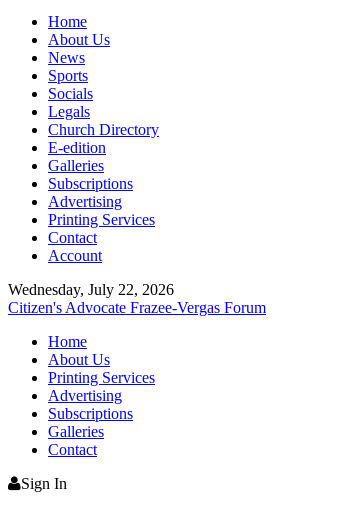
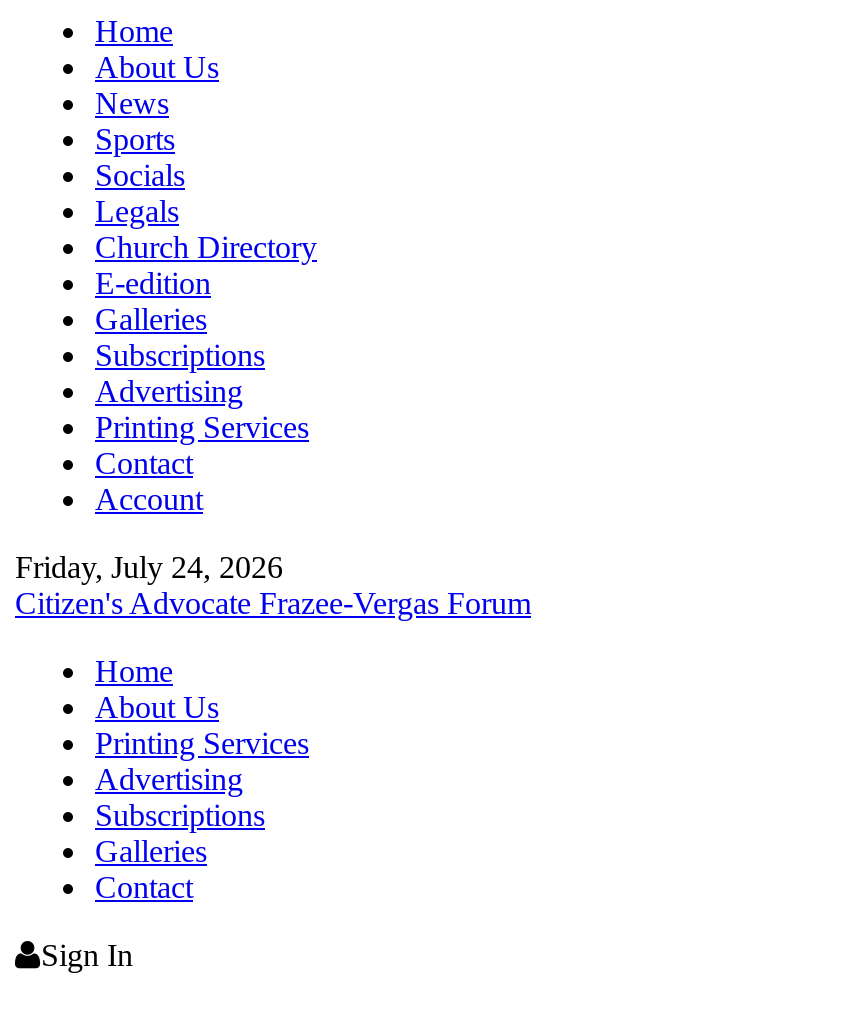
- Wednesday, July 22, 2026
+ Friday, July 24, 2026
